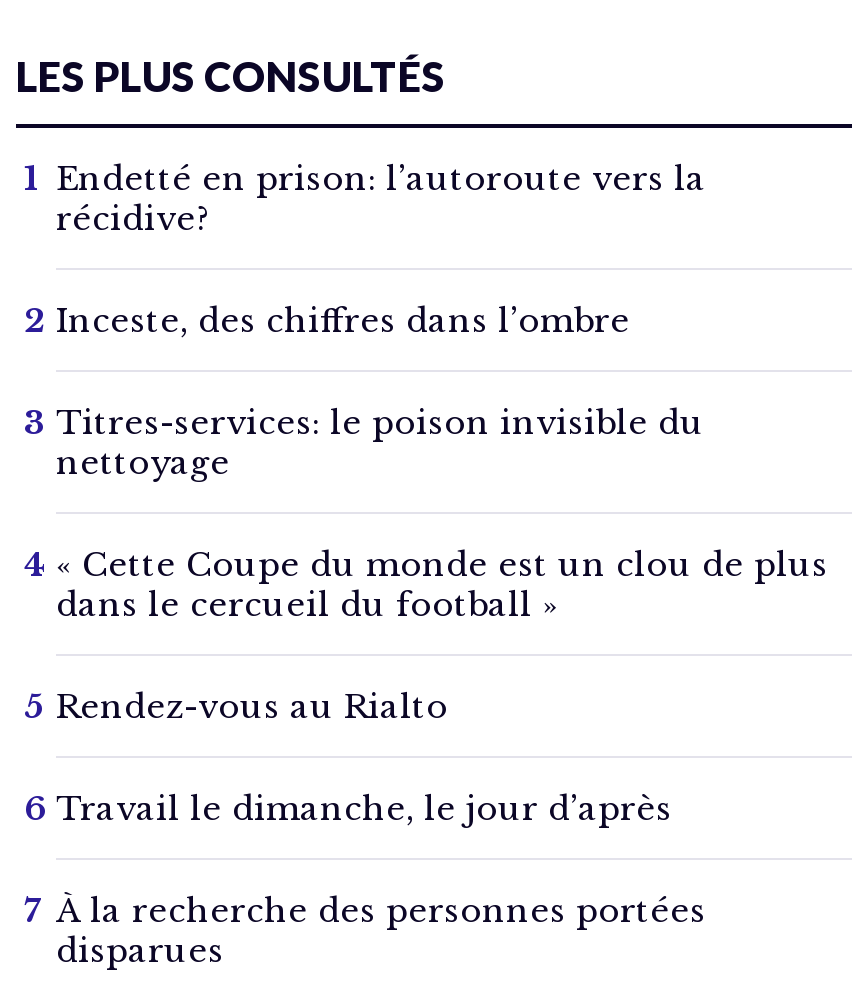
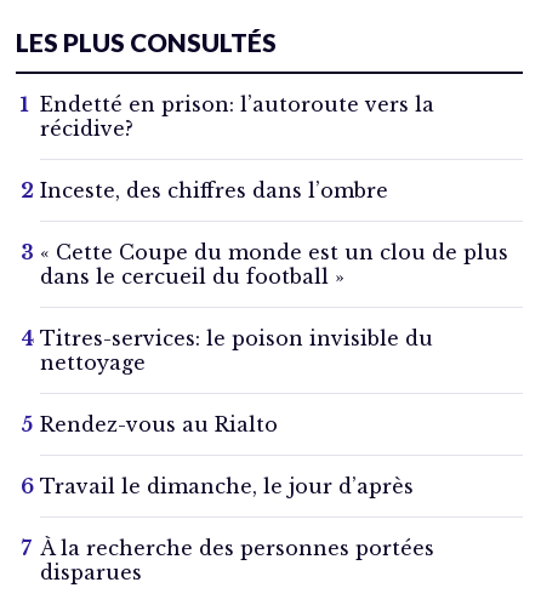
moved down: Titres-services: le poison invisible du | nettoyage

moved up: « Cette Coupe du monde est un clou de plus | dans le cercueil du football »
